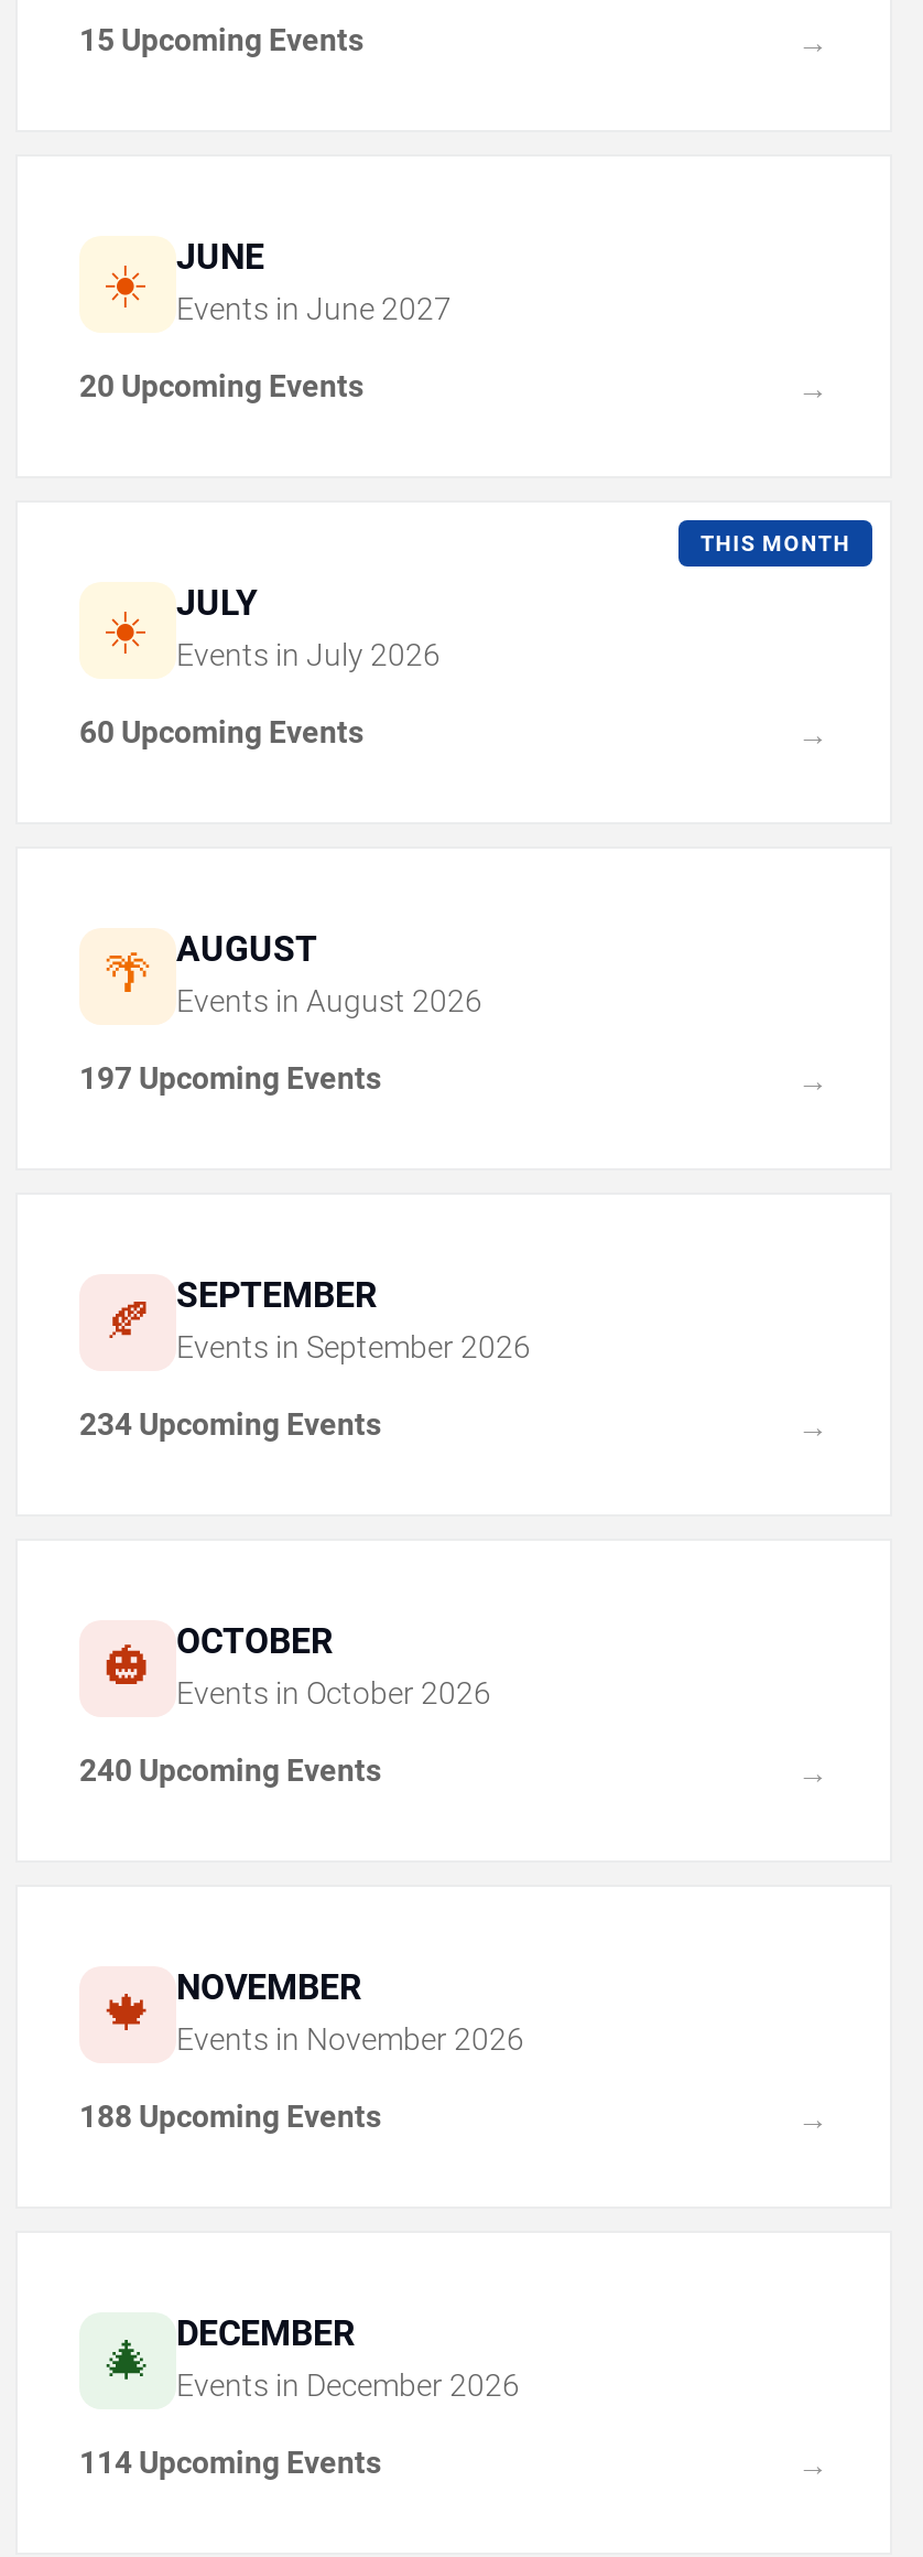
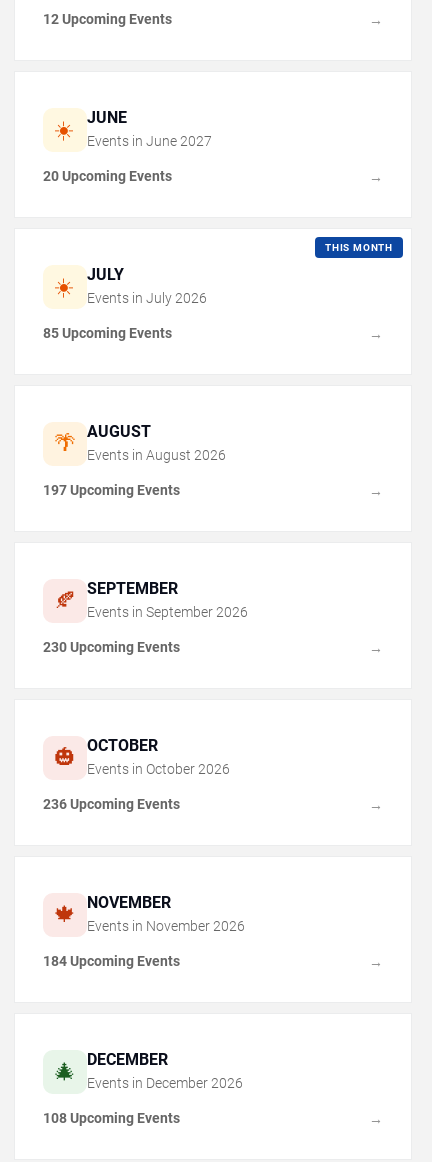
- 15 Upcoming Events
+ 12 Upcoming Events

- 60 Upcoming Events
+ 85 Upcoming Events

- 234 Upcoming Events
+ 230 Upcoming Events

- 240 Upcoming Events
+ 236 Upcoming Events

- 188 Upcoming Events
+ 184 Upcoming Events

- 114 Upcoming Events
+ 108 Upcoming Events
